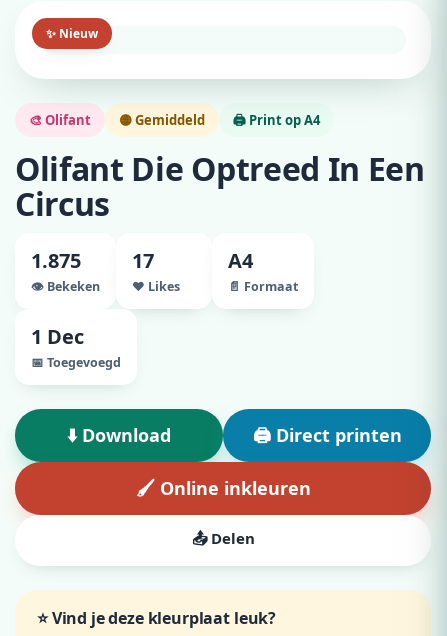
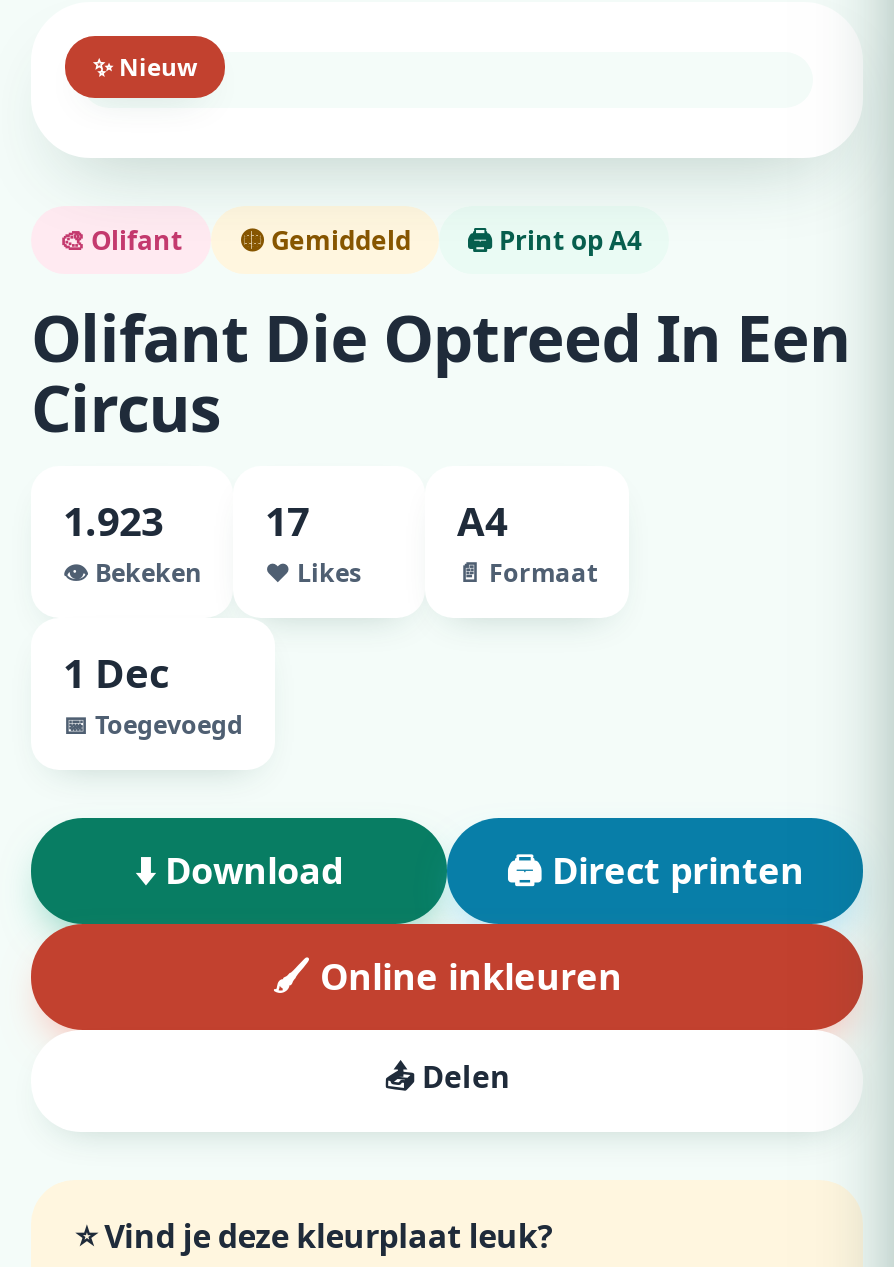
- 1.875 17
+ 1.923 17
